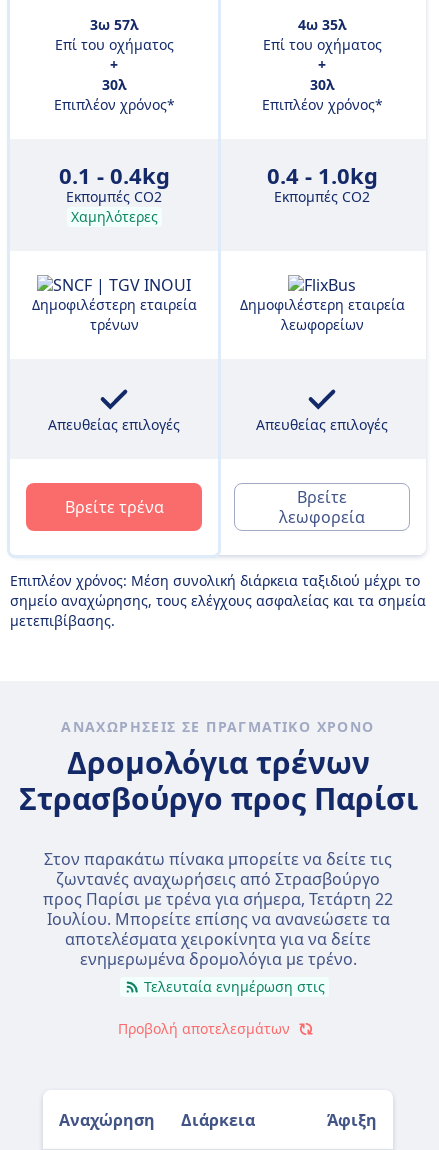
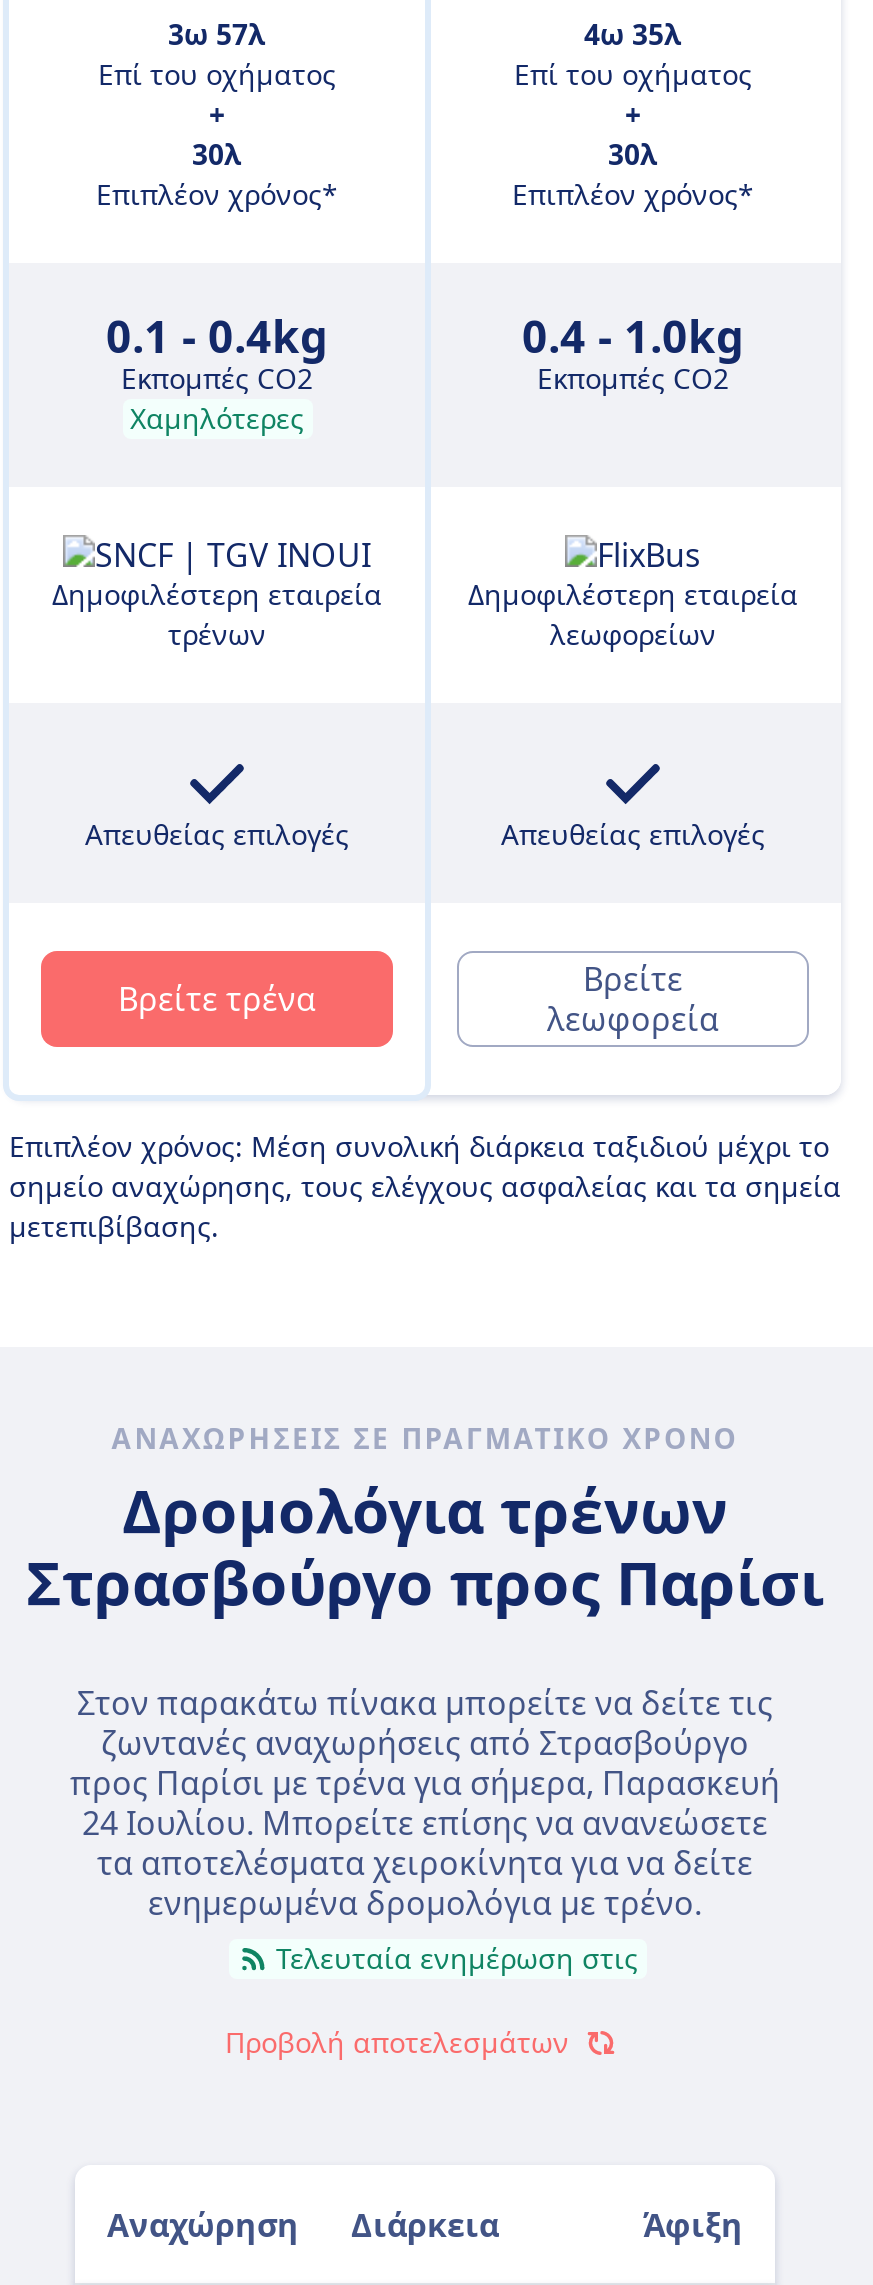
- προς Παρίσι με τρένα για σήμερα, Τετάρτη 22
- Ιουλίου. Μπορείτε επίσης να ανανεώσετε τα
- αποτελέσματα χειροκίνητα για να δείτε
+ προς Παρίσι με τρένα για σήμερα, Παρασκευή
+ 24 Ιουλίου. Μπορείτε επίσης να ανανεώσετε
+ τα αποτελέσματα χειροκίνητα για να δείτε
